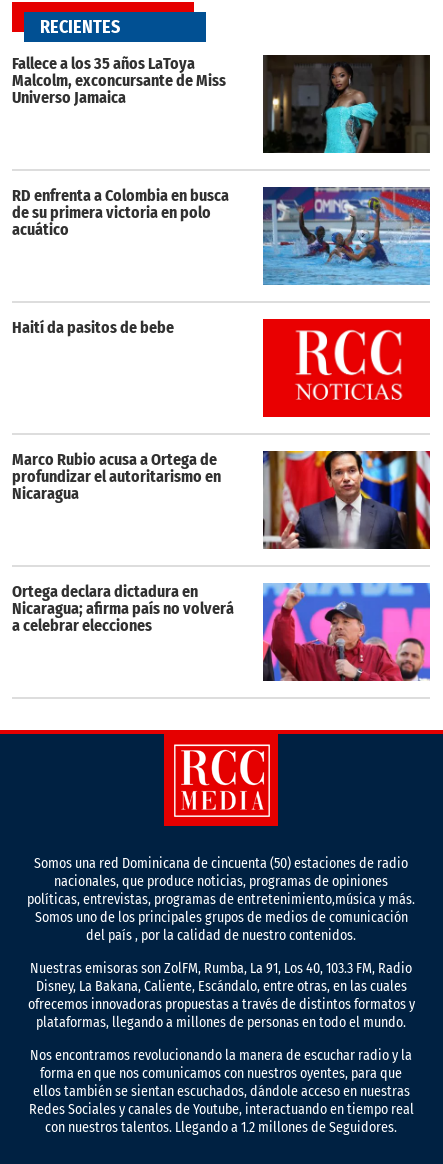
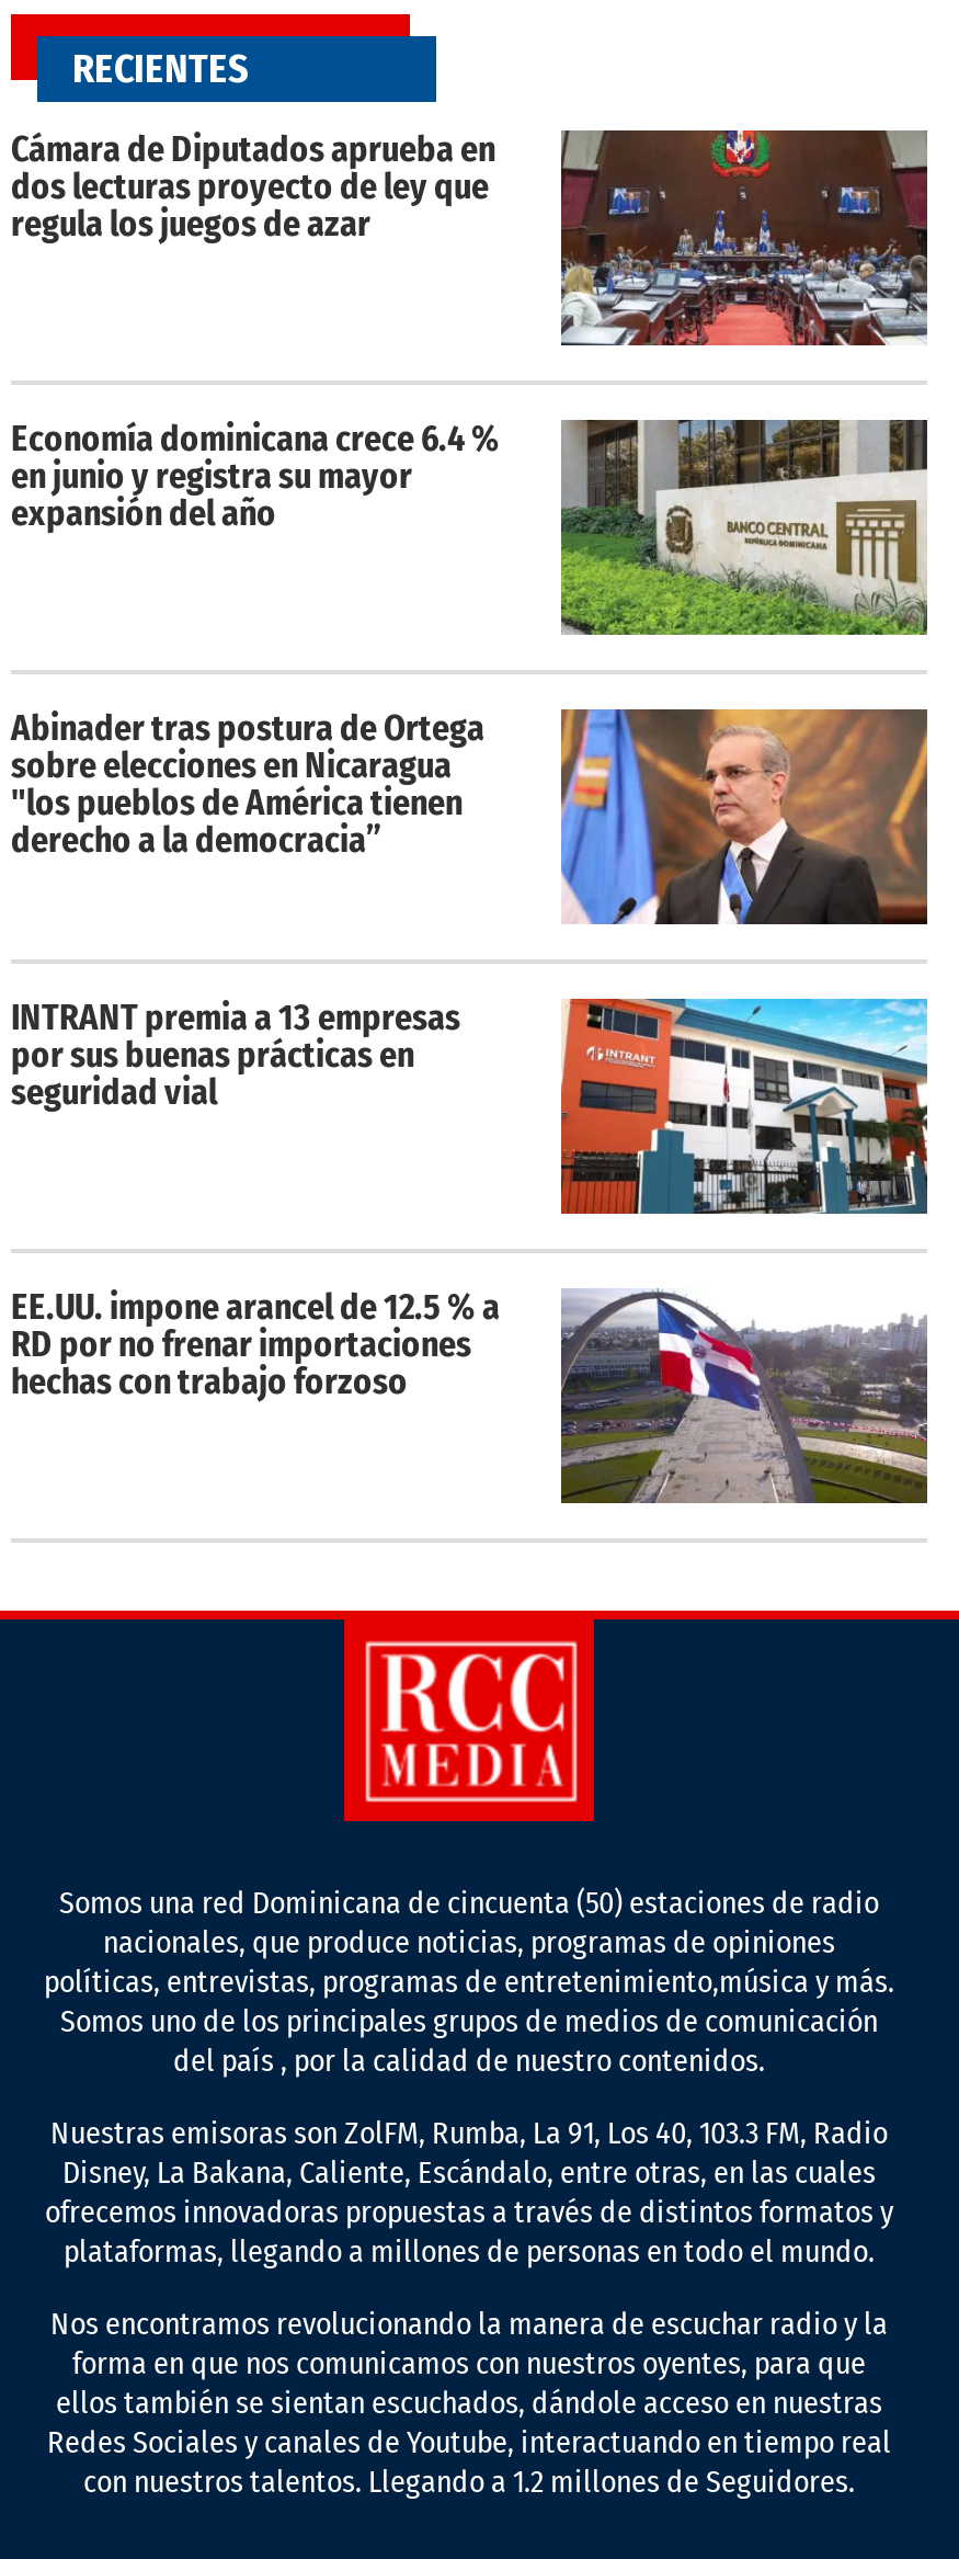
- [image]
- Fallece a los 35 años LaToya
- Malcolm, exconcursante de Miss
- Universo Jamaica
+ [image]
+ Cámara de Diputados aprueba en
+ dos lecturas proyecto de ley que
+ regula los juegos de azar

- [image]
- RD enfrenta a Colombia en busca
- de su primera victoria en polo
- acuático
+ [image]
+ Economía dominicana crece 6.4 %
+ en junio y registra su mayor
+ expansión del año

- Haití da pasitos de bebe
+ Abinader tras postura de Ortega
+ sobre elecciones en Nicaragua
+ "los pueblos de América tienen
+ derecho a la democracia”

- [image]
+ [image]

- Marco Rubio acusa a Ortega de
- profundizar el autoritarismo en
- Nicaragua
+ INTRANT premia a 13 empresas
+ por sus buenas prácticas en
+ seguridad vial

- [image]
+ [image]

- [image]
- Ortega declara dictadura en
- Nicaragua; afirma país no volverá
- a celebrar elecciones
+ [image]
+ EE.UU. impone arancel de 12.5 % a
+ RD por no frenar importaciones
+ hechas con trabajo forzoso
